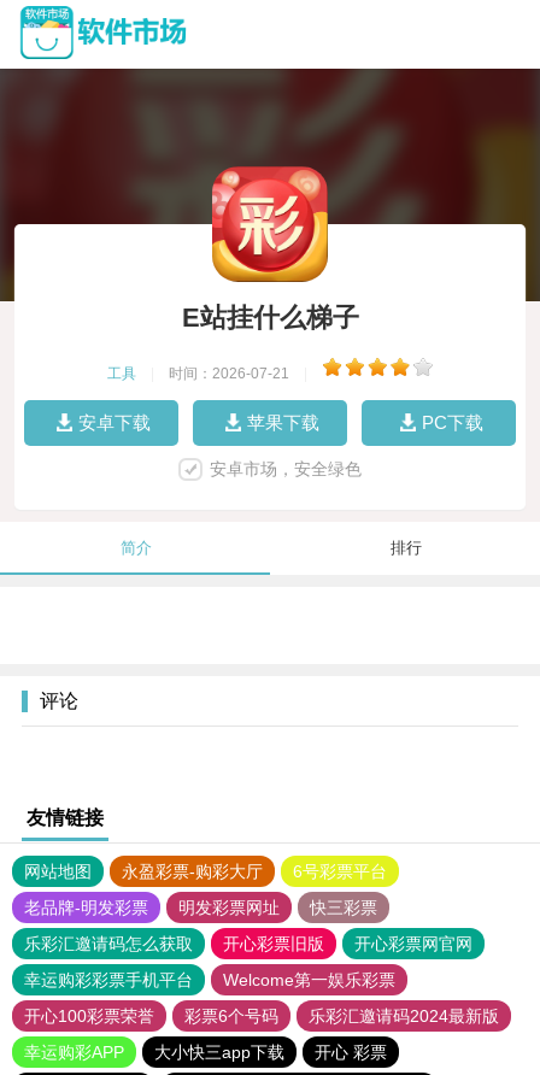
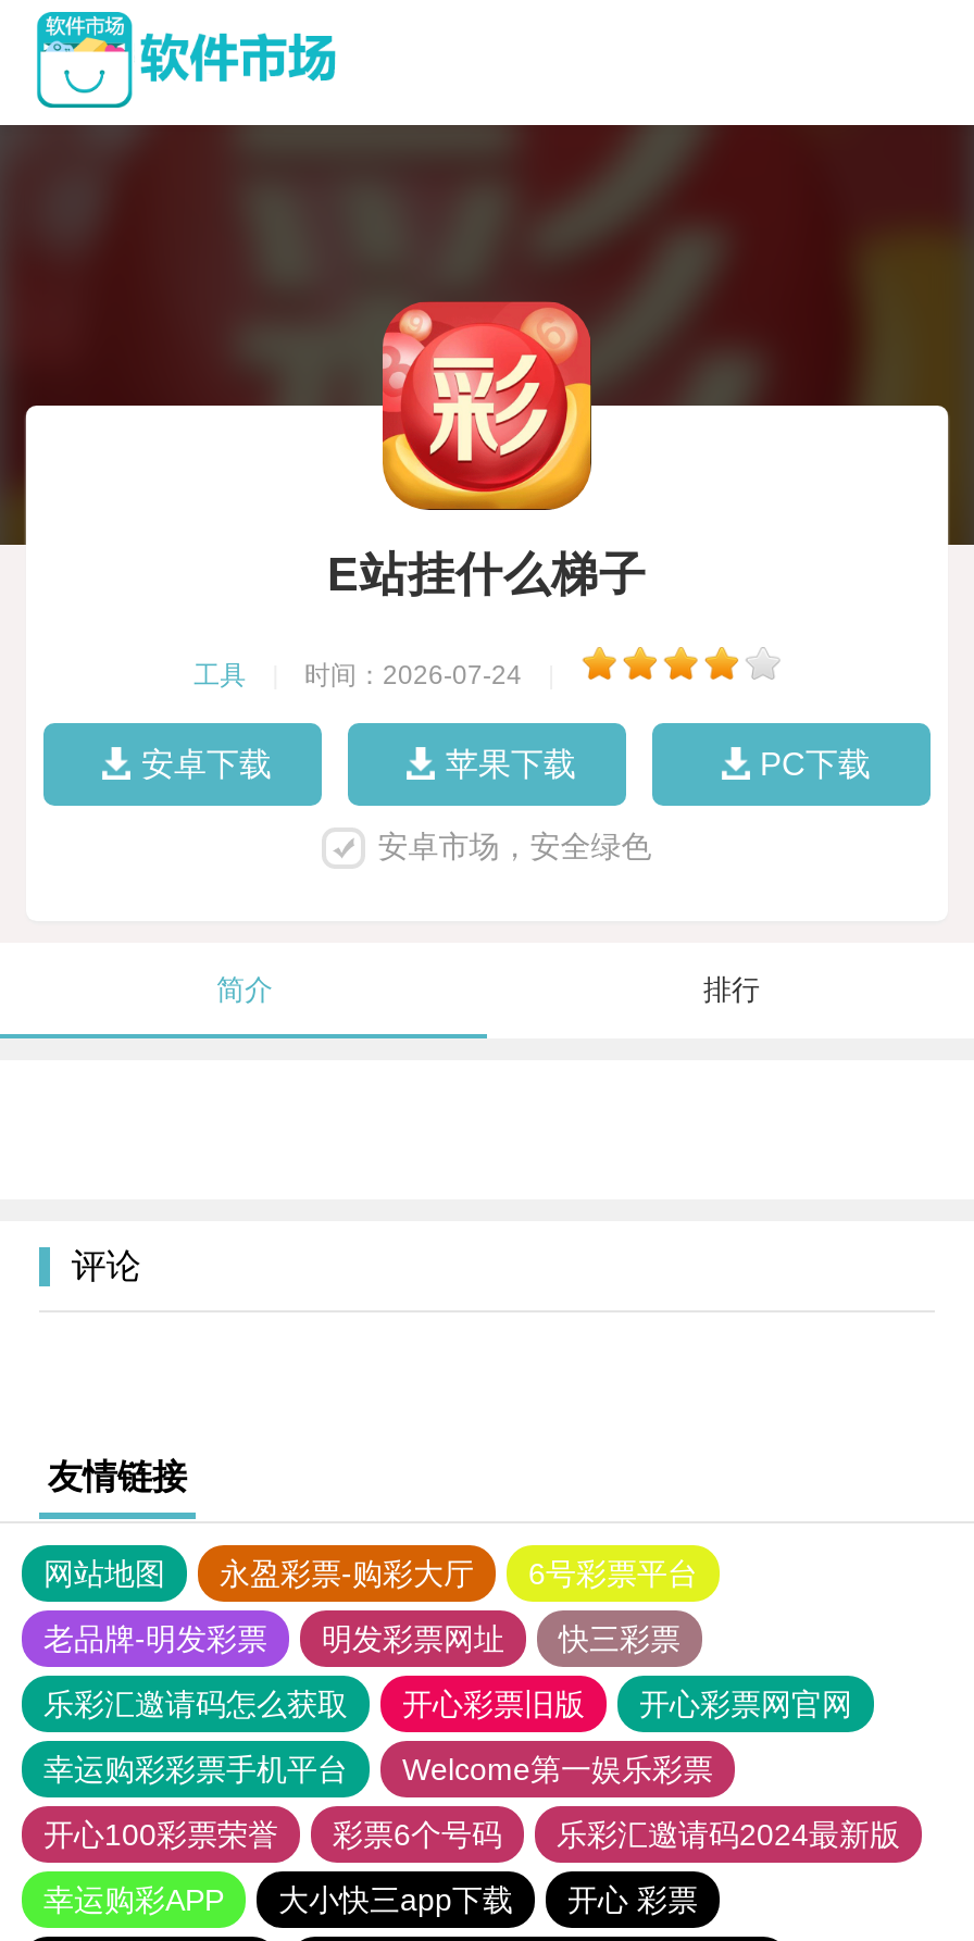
- 时间：2026-07-21
+ 时间：2026-07-24
